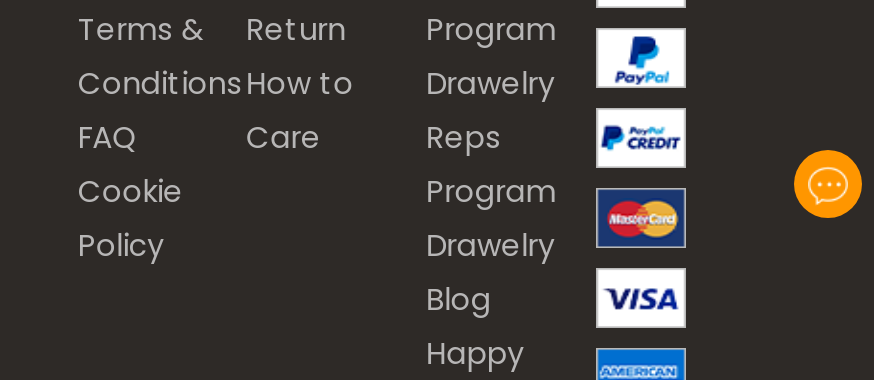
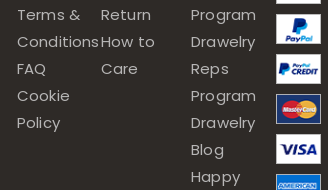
- [image]
